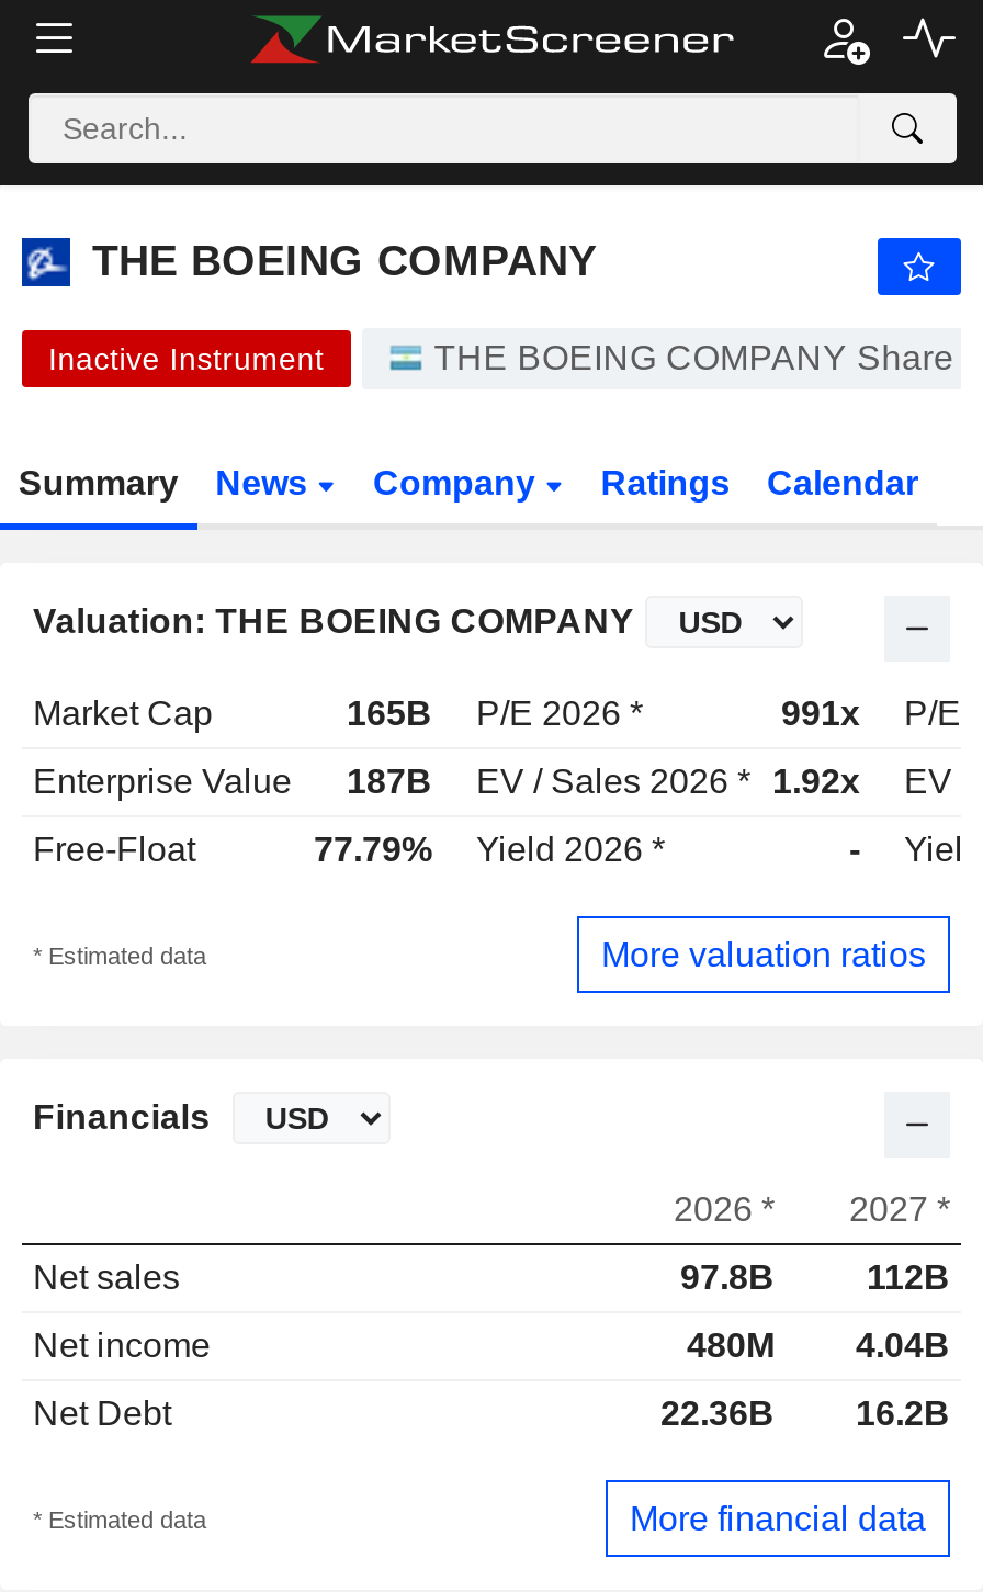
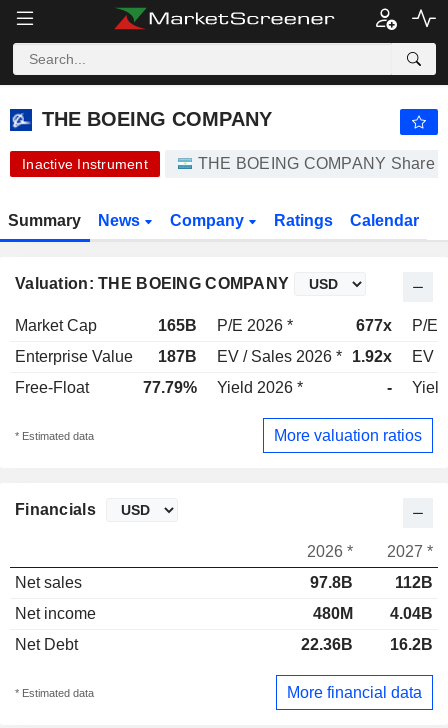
- 991x
+ 677x
